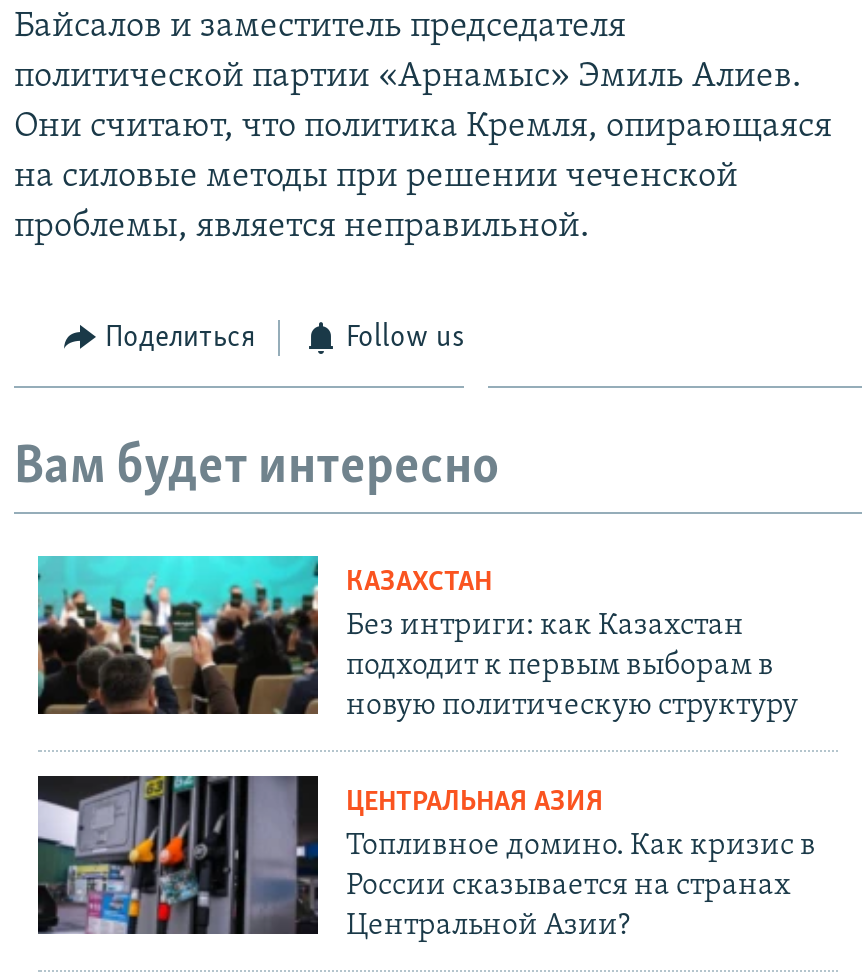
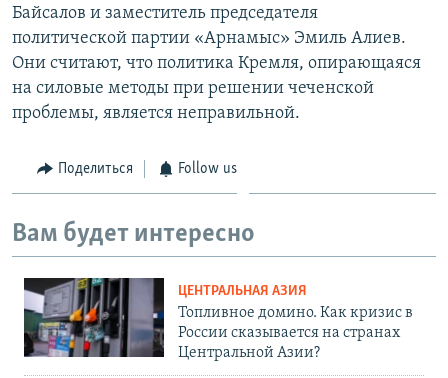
- [image]
- КАЗАХСТАН
- Без интриги: как Казахстан
- подходит к первым выборам в
- новую политическую структуру
